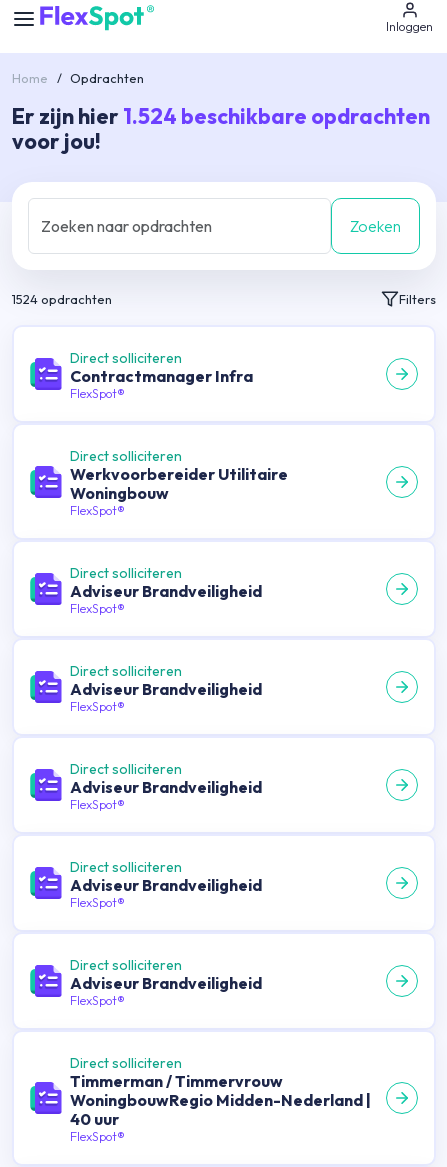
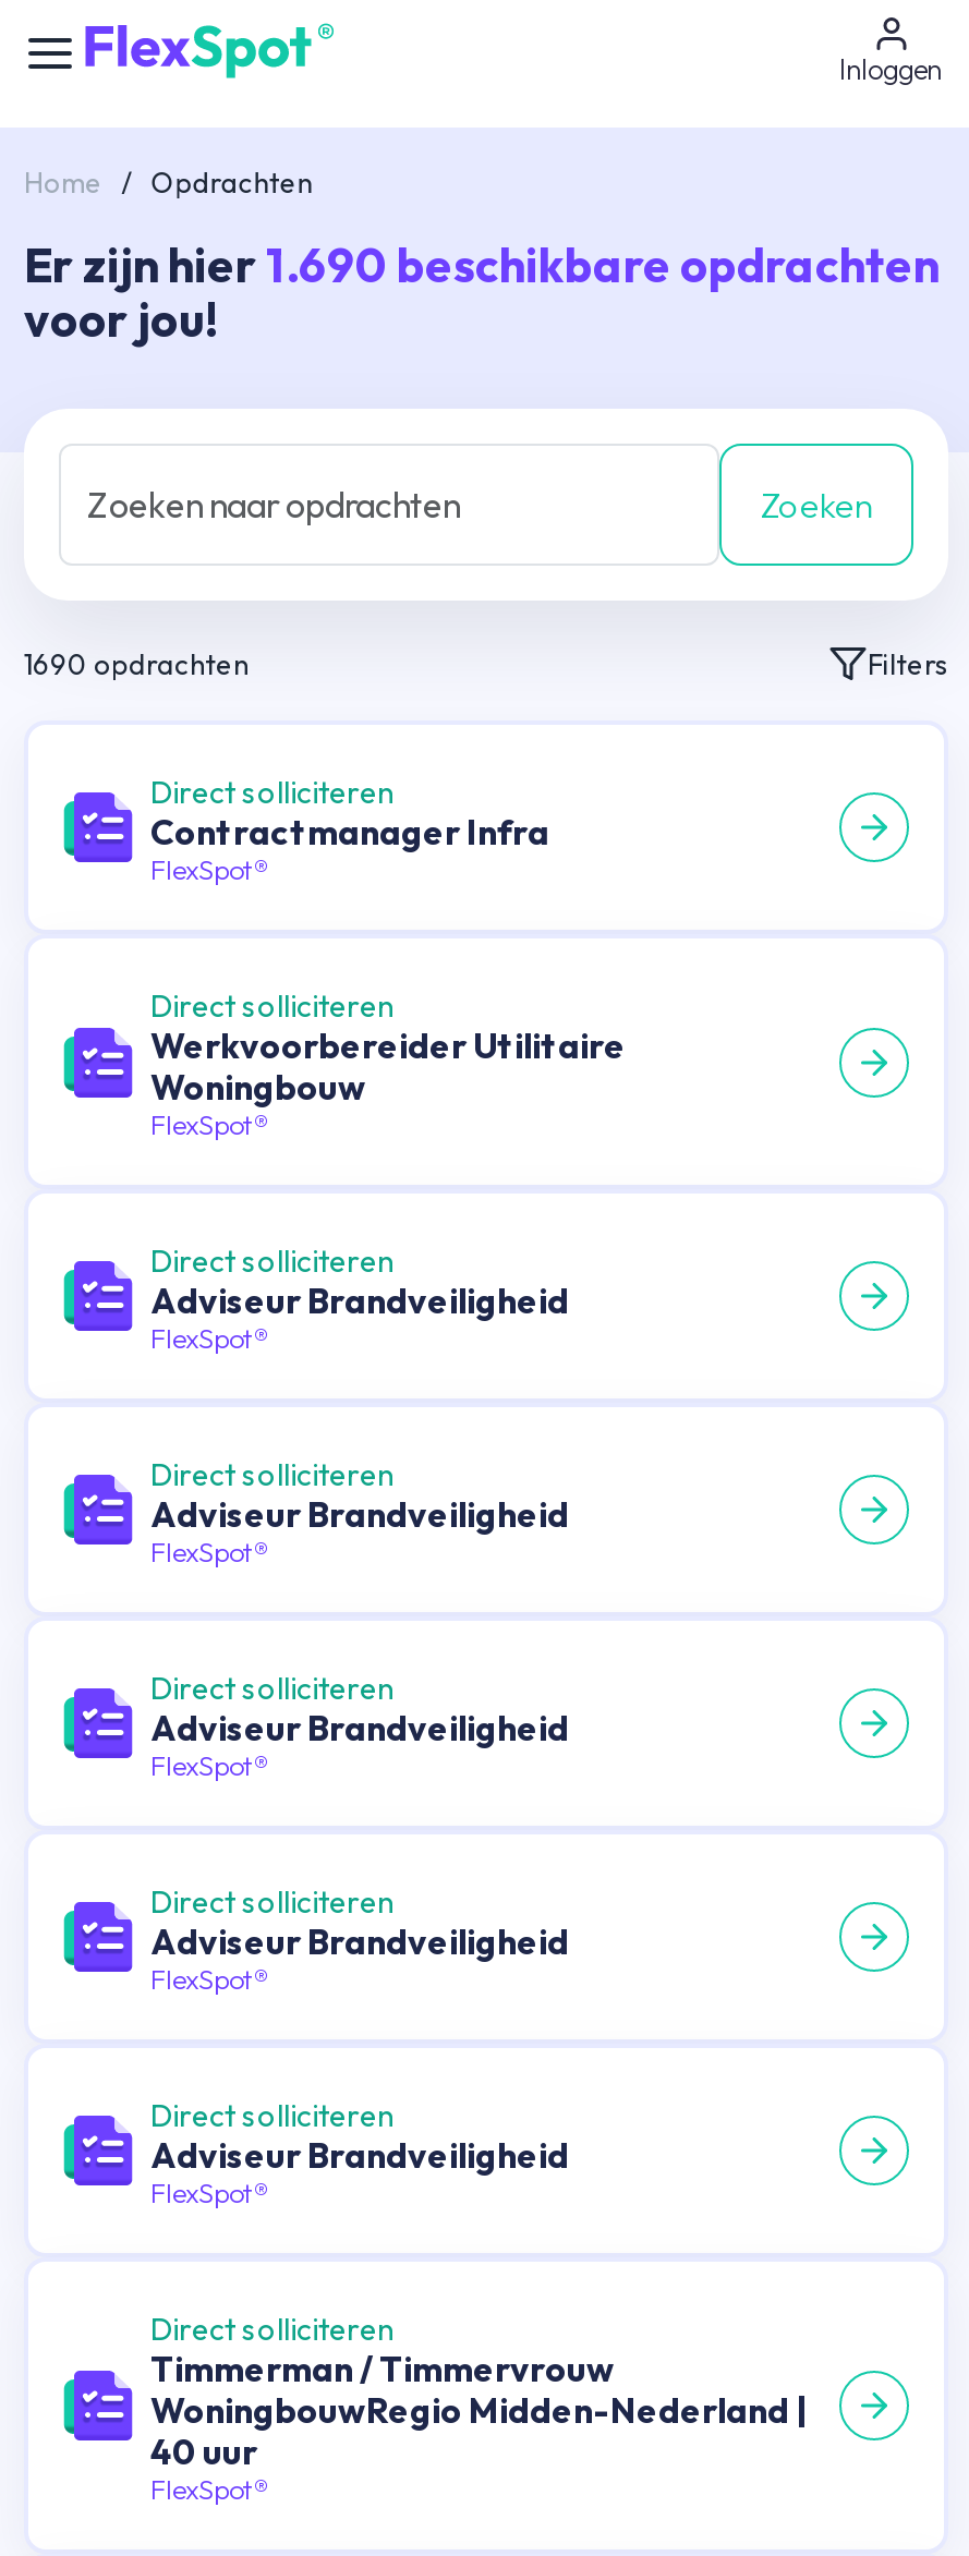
- Er zijn hier 1.524 beschikbare opdrachten
+ Er zijn hier 1.690 beschikbare opdrachten

- 1524 opdrachten
+ 1690 opdrachten
